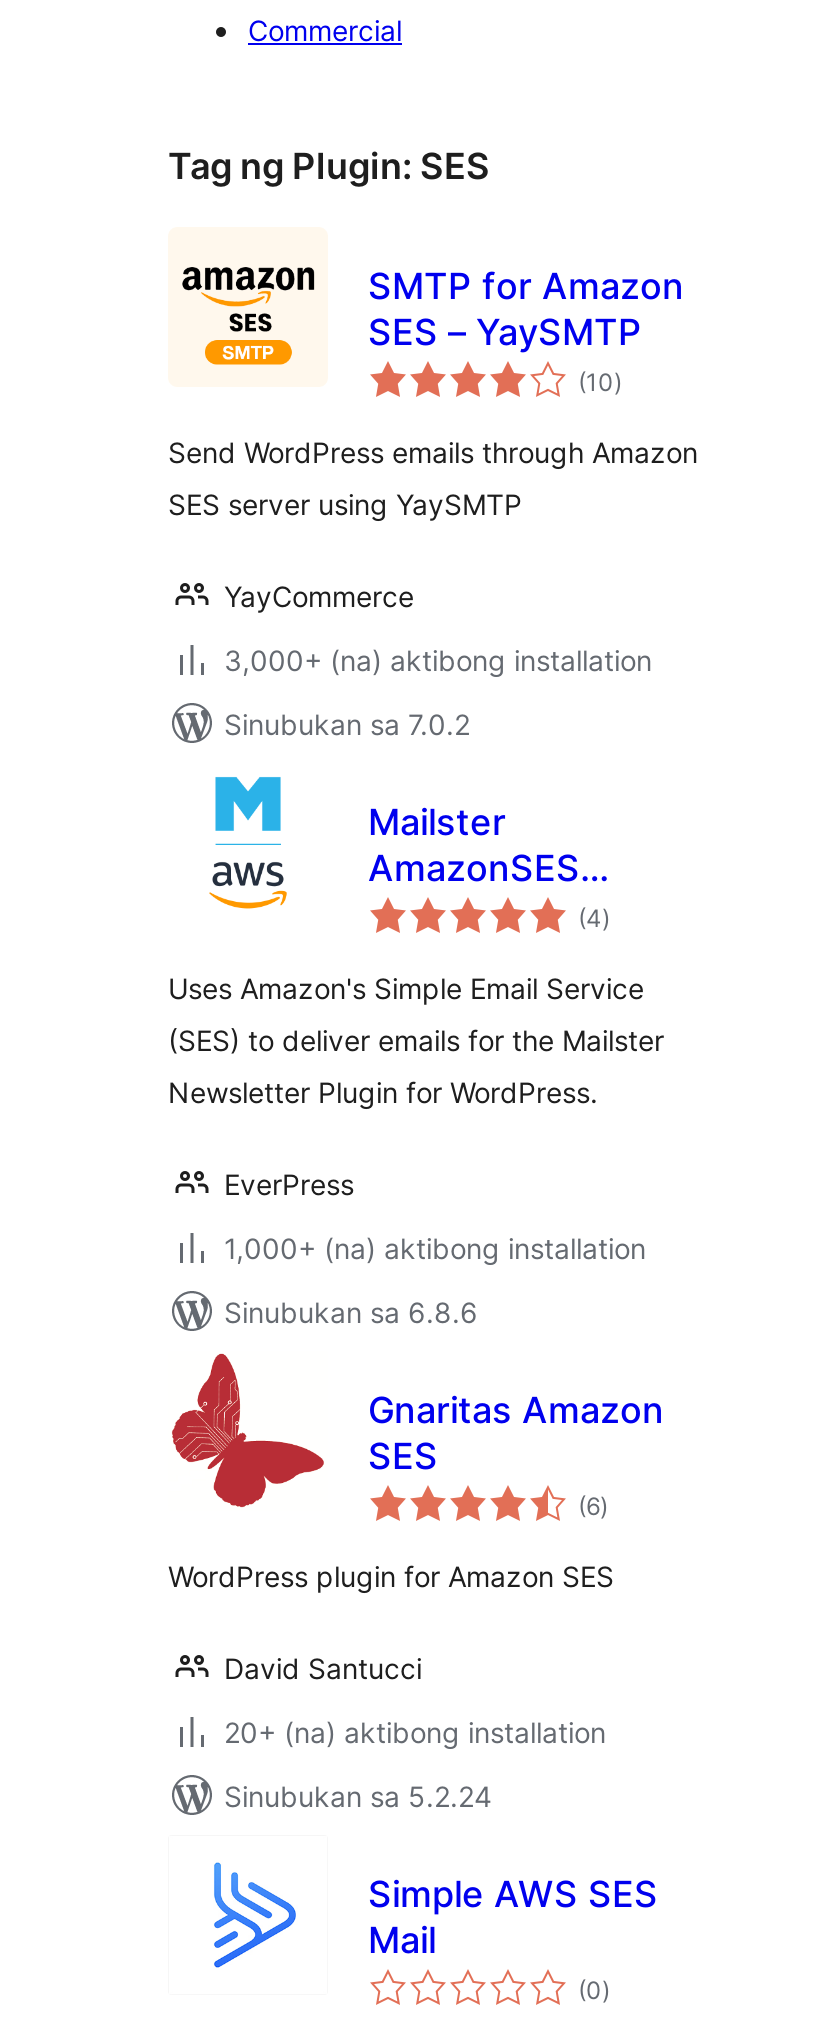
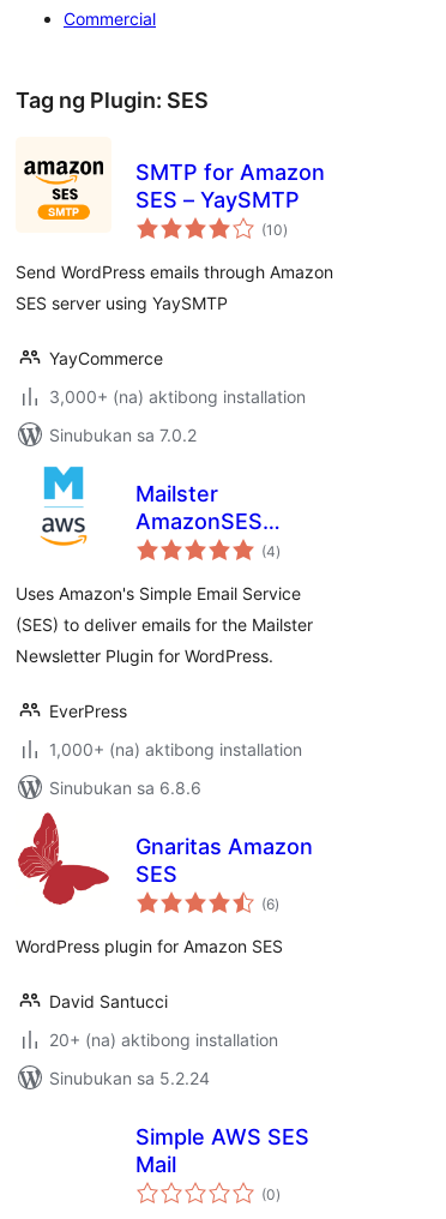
- [image]
